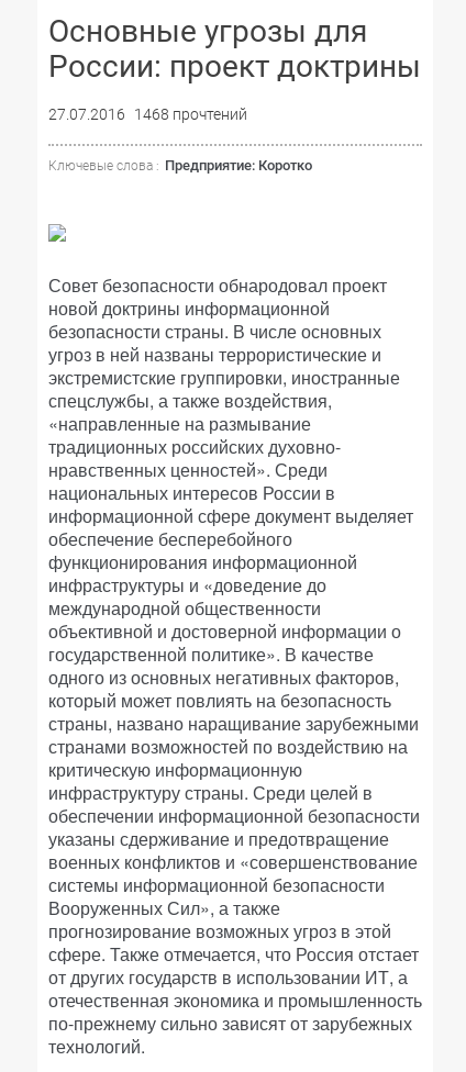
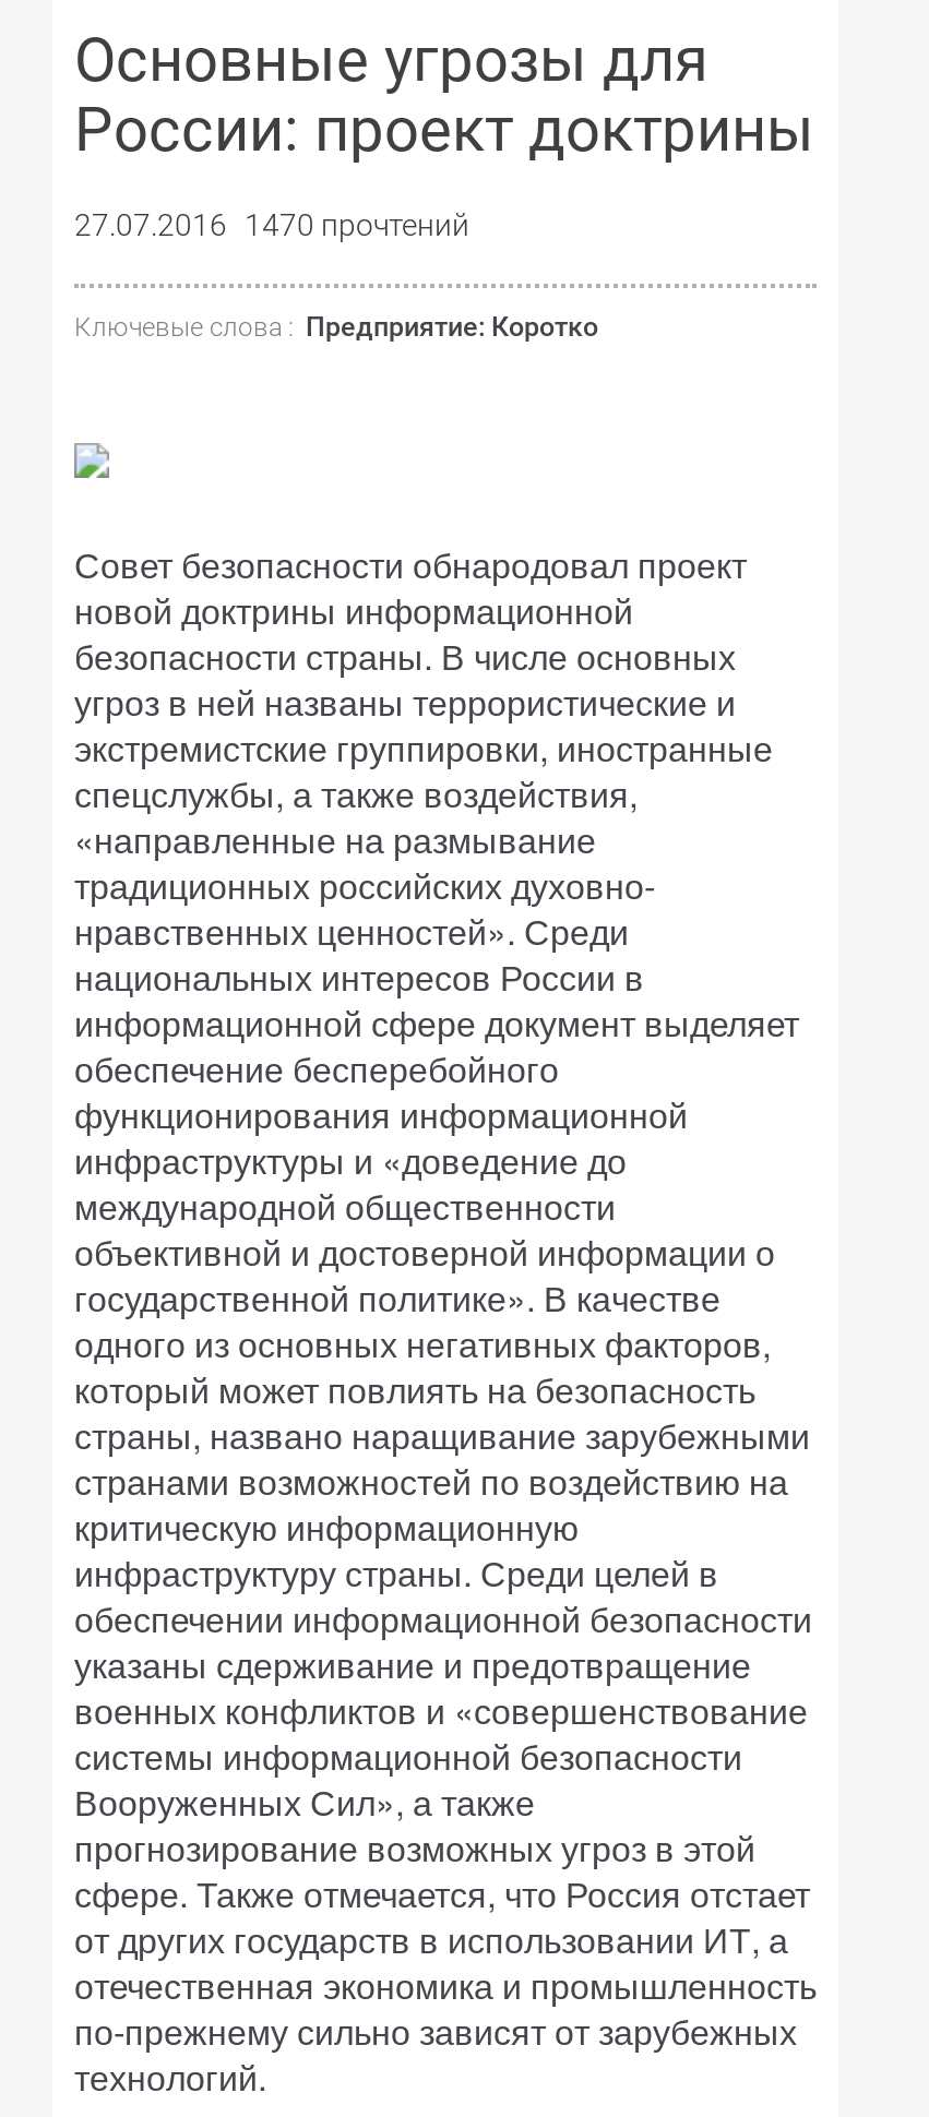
- 27.07.2016 1468 прочтений
+ 27.07.2016 1470 прочтений
